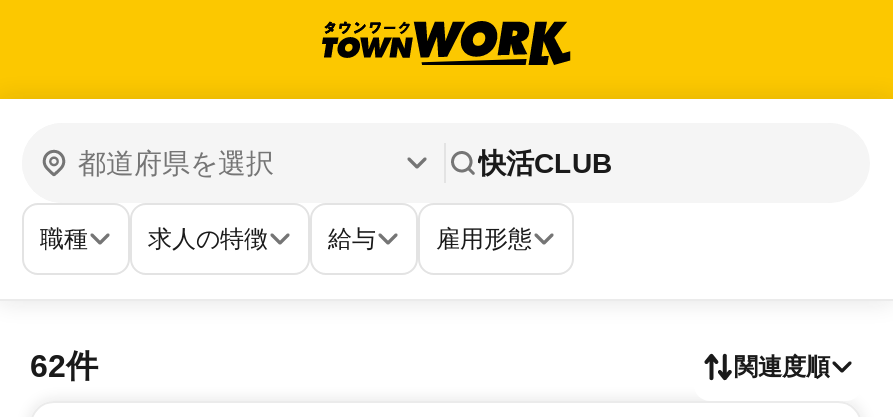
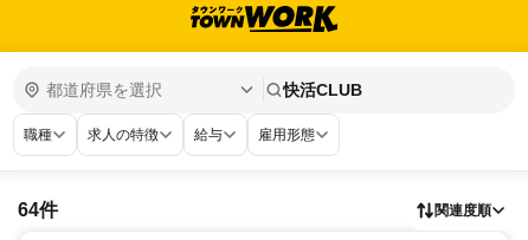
- 62件
+ 64件
